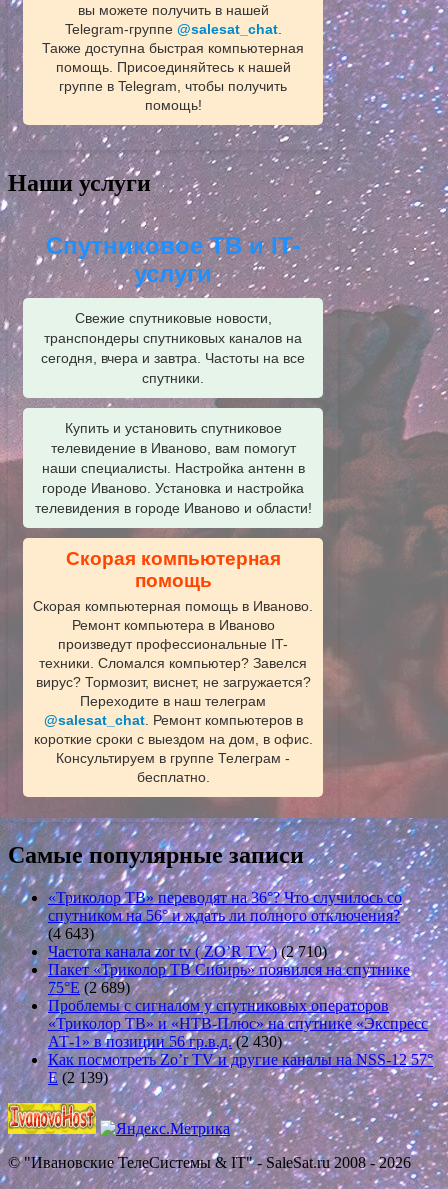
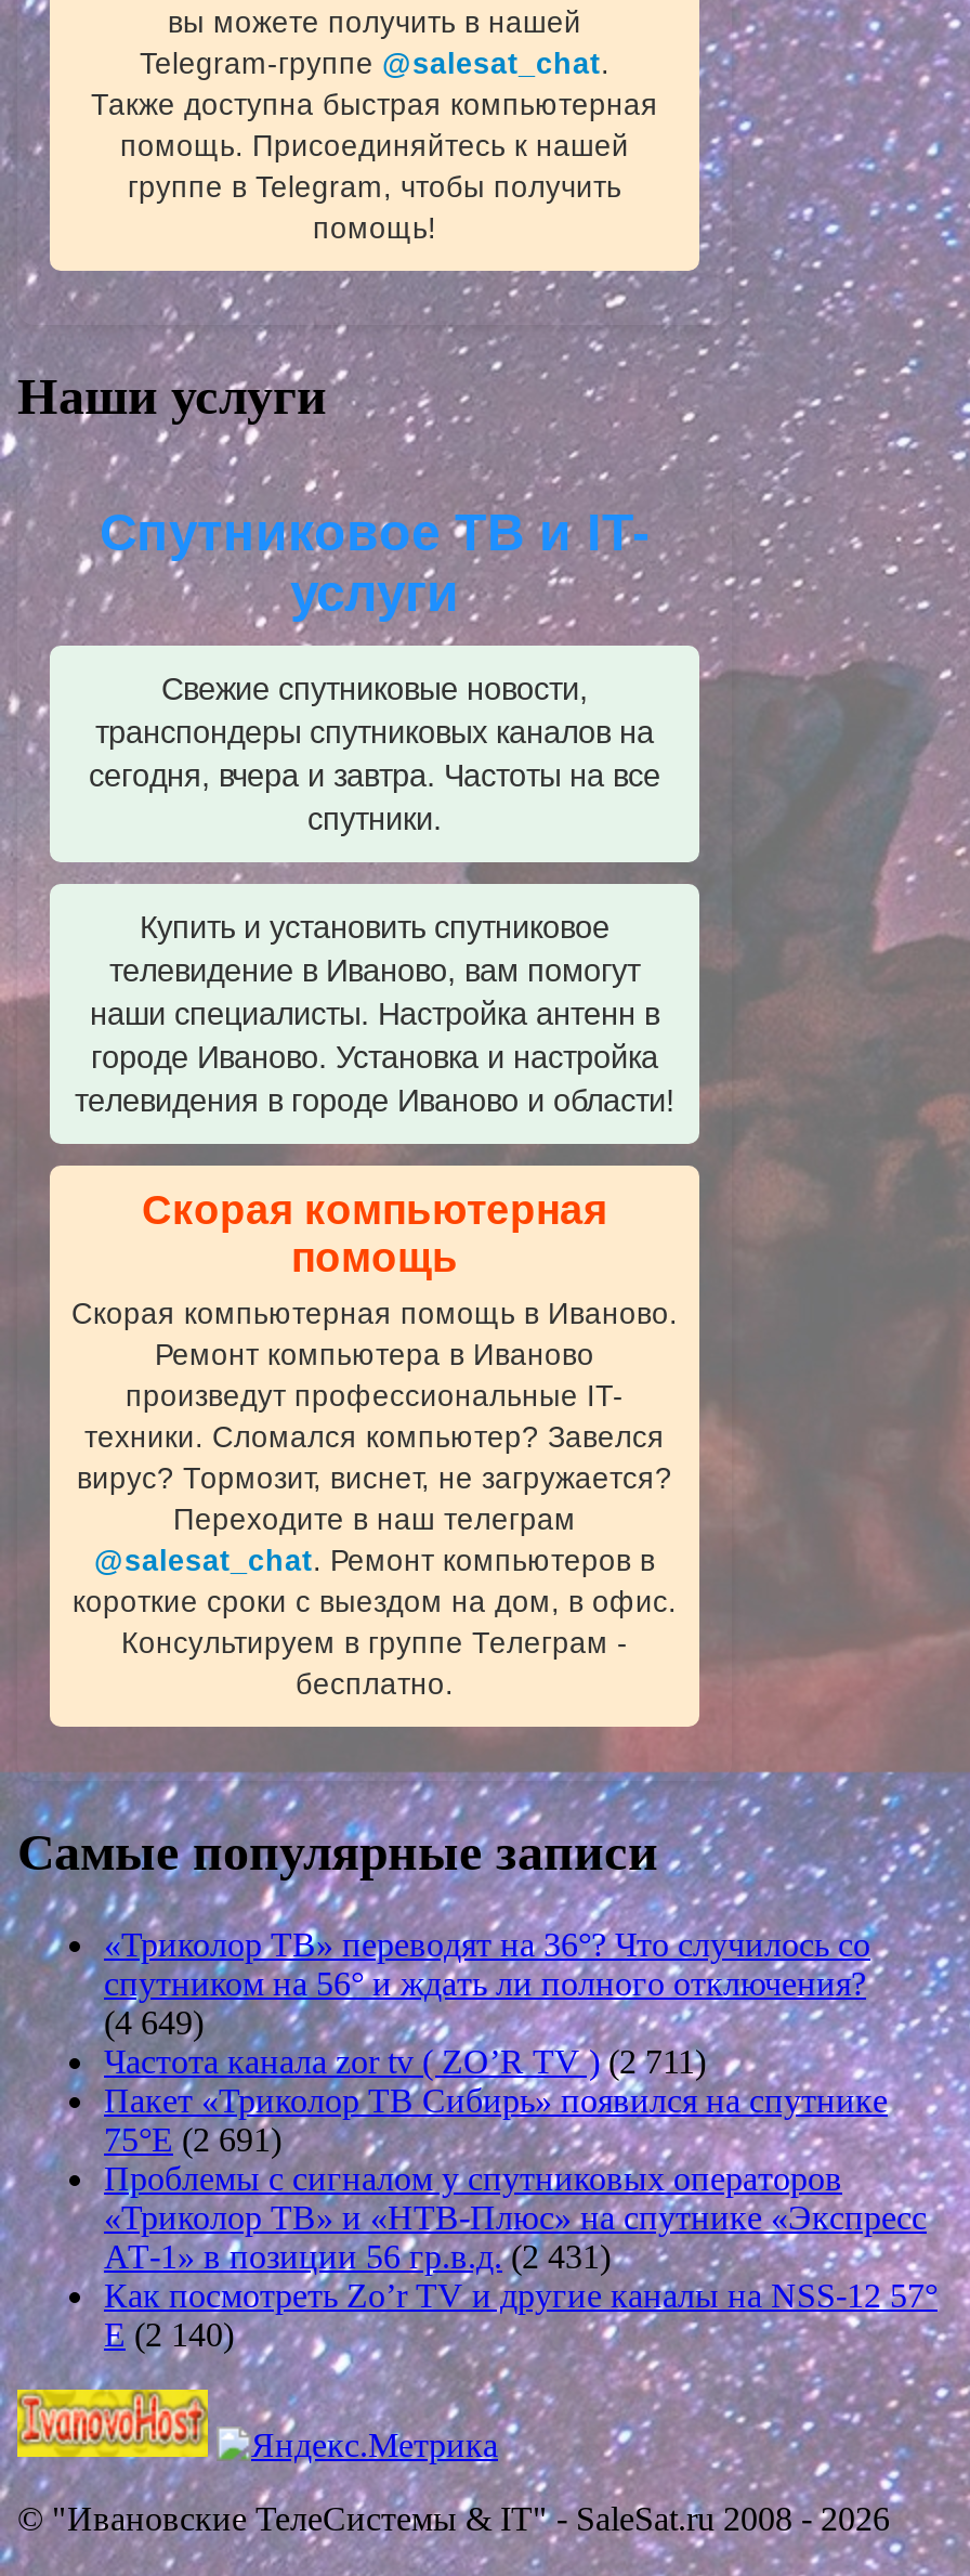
- (4 643)
+ (4 649)

- Частота канала zor tv ( ZO’R TV ) (2 710)
+ Частота канала zor tv ( ZO’R TV ) (2 711)

- 75°E (2 689)
+ 75°E (2 691)

- АТ-1» в позиции 56 гр.в.д. (2 430)
+ АТ-1» в позиции 56 гр.в.д. (2 431)

- E (2 139)
+ E (2 140)
